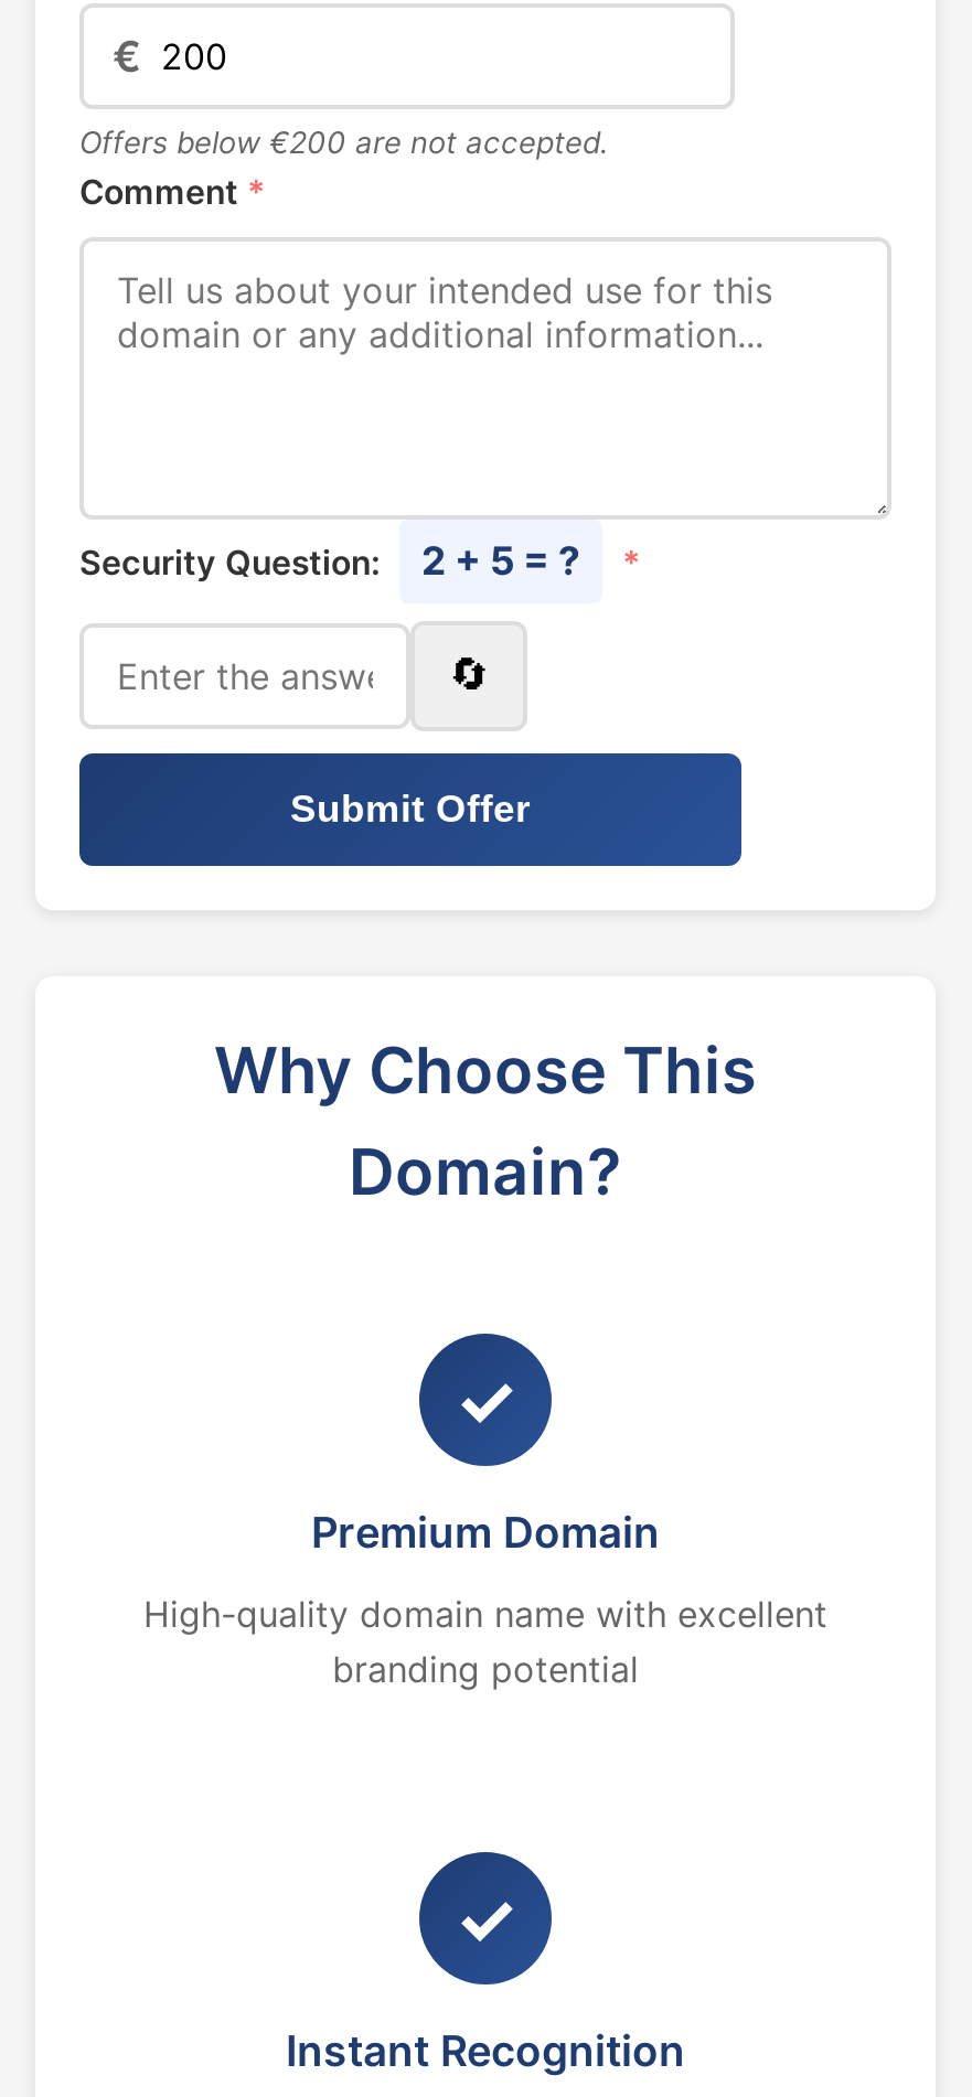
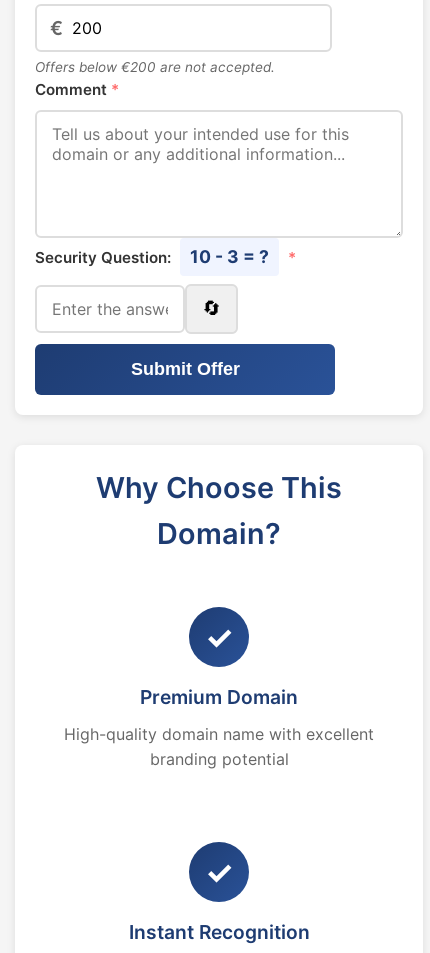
- 2 + 5 = ?
+ 10 - 3 = ?
